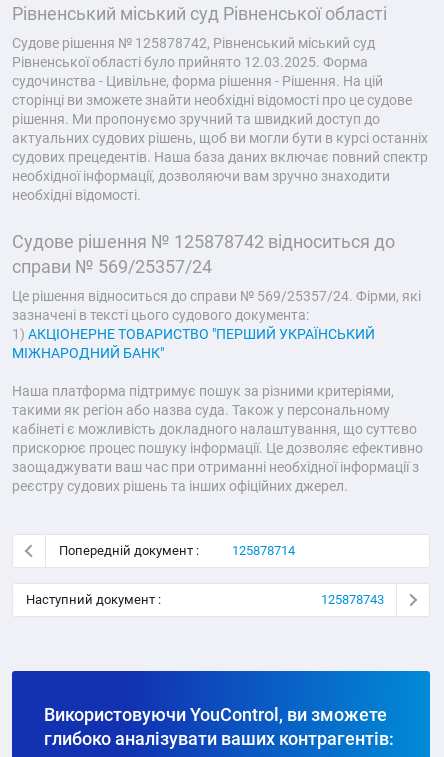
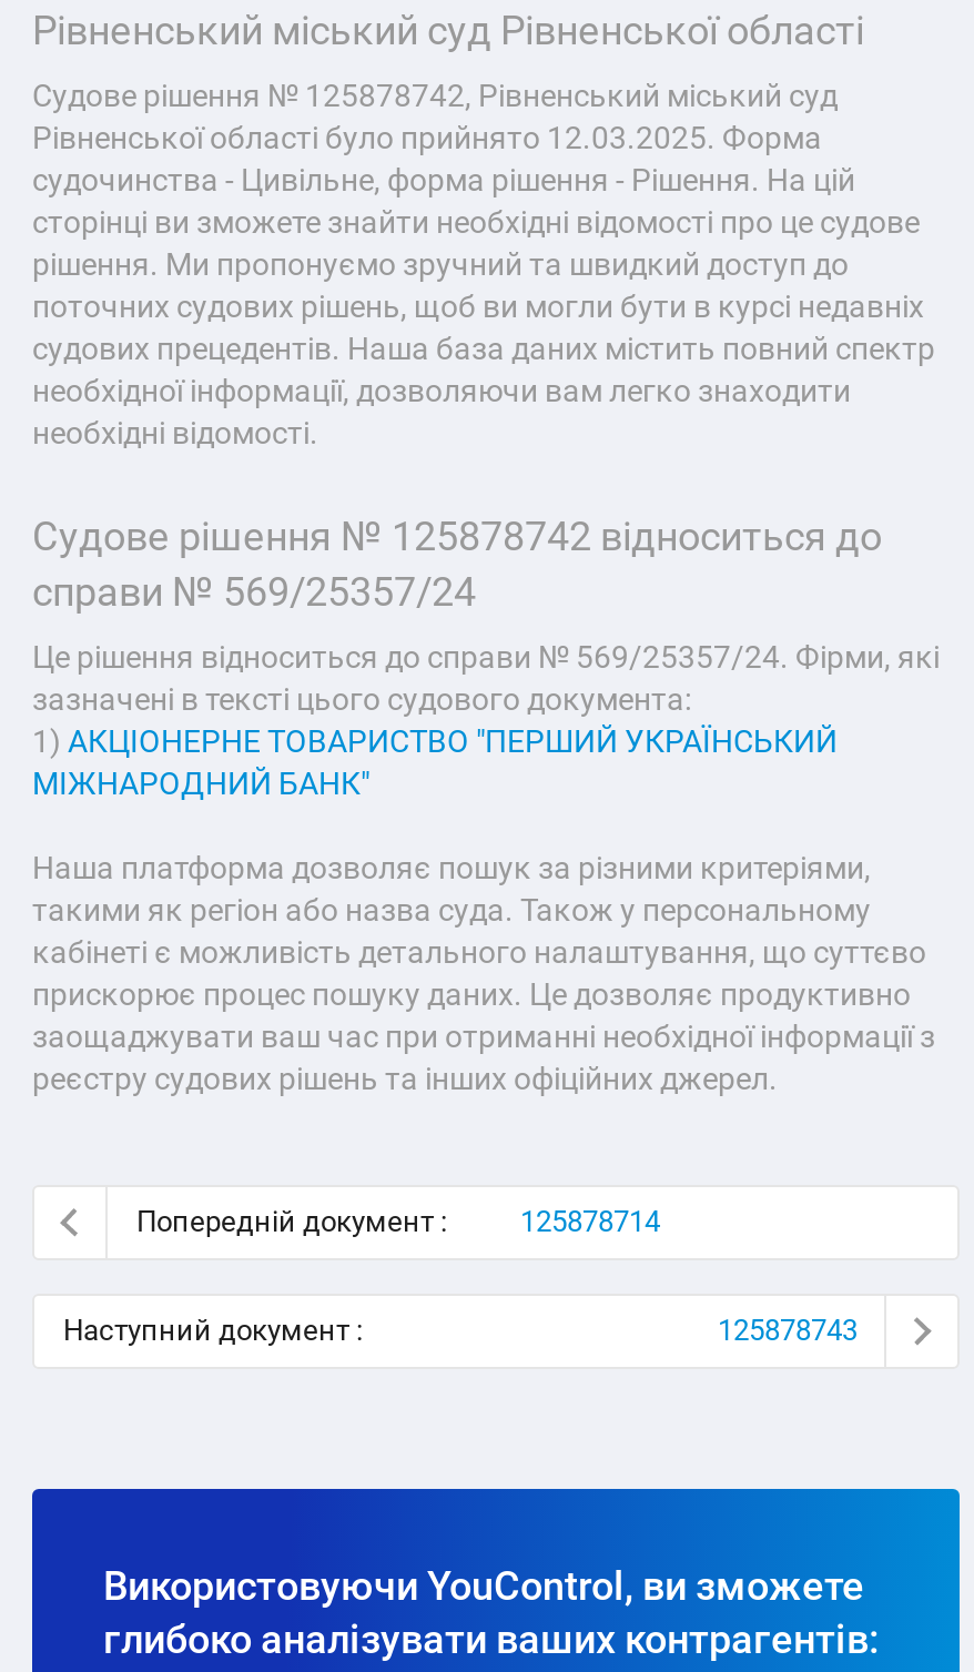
- актуальних судових рішень, щоб ви могли бути в курсі останніх
+ поточних судових рішень, щоб ви могли бути в курсі недавніх

- судових прецедентів. Наша база даних включає повний спектр
+ судових прецедентів. Наша база даних містить повний спектр

- необхідної інформації, дозволяючи вам зручно знаходити
+ необхідної інформації, дозволяючи вам легко знаходити

- Наша платформа підтримує пошук за різними критеріями,
+ Наша платформа дозволяє пошук за різними критеріями,

- кабінеті є можливість докладного налаштування, що суттєво
+ кабінеті є можливість детального налаштування, що суттєво

- прискорює процес пошуку інформації. Це дозволяє ефективно
+ прискорює процес пошуку даних. Це дозволяє продуктивно
